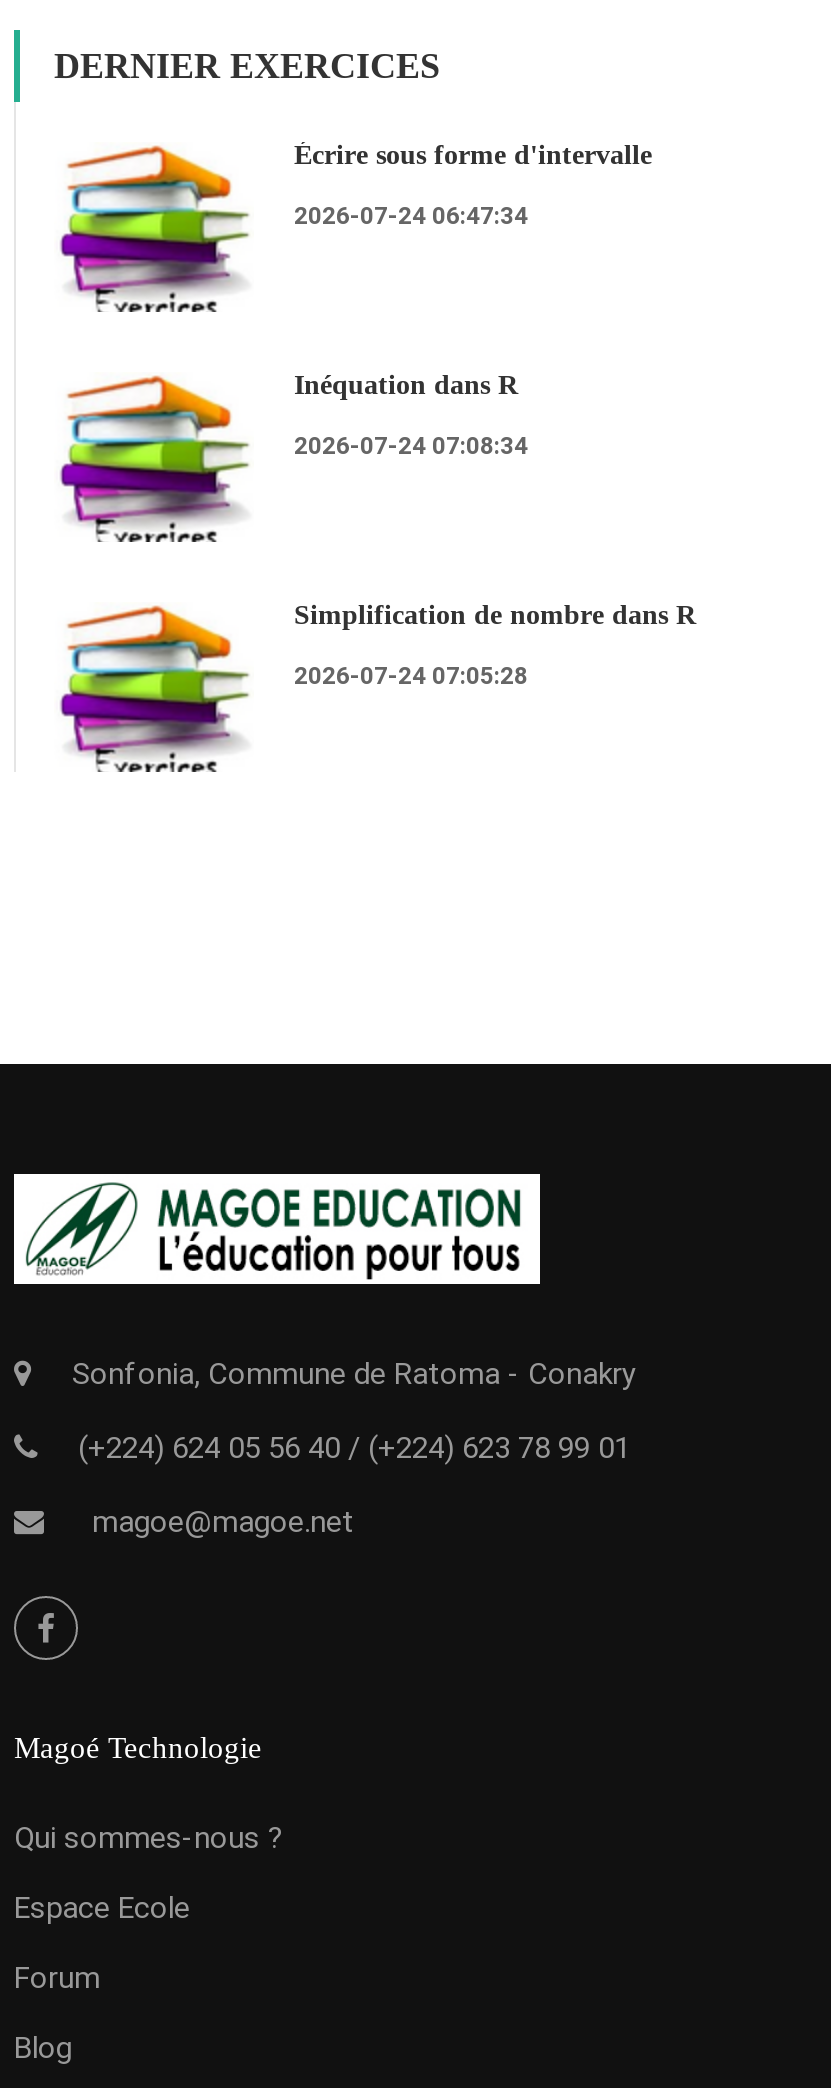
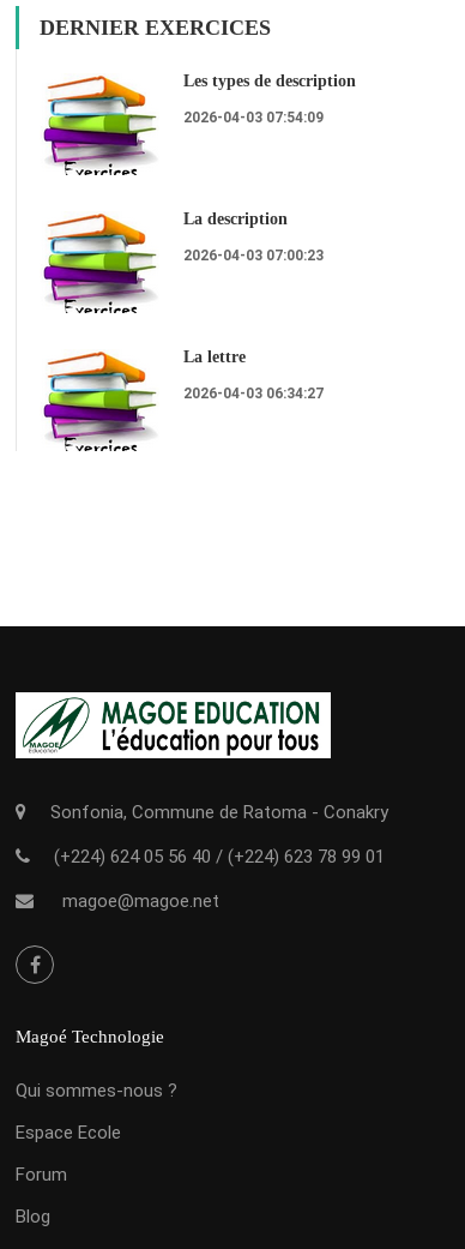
- Écrire sous forme d'intervalle
+ Les types de description

- 2026-07-24 06:47:34
+ 2026-04-03 07:54:09

- Inéquation dans R
+ La description

- 2026-07-24 07:08:34
+ 2026-04-03 07:00:23

- Simplification de nombre dans R
+ La lettre

- 2026-07-24 07:05:28
+ 2026-04-03 06:34:27
